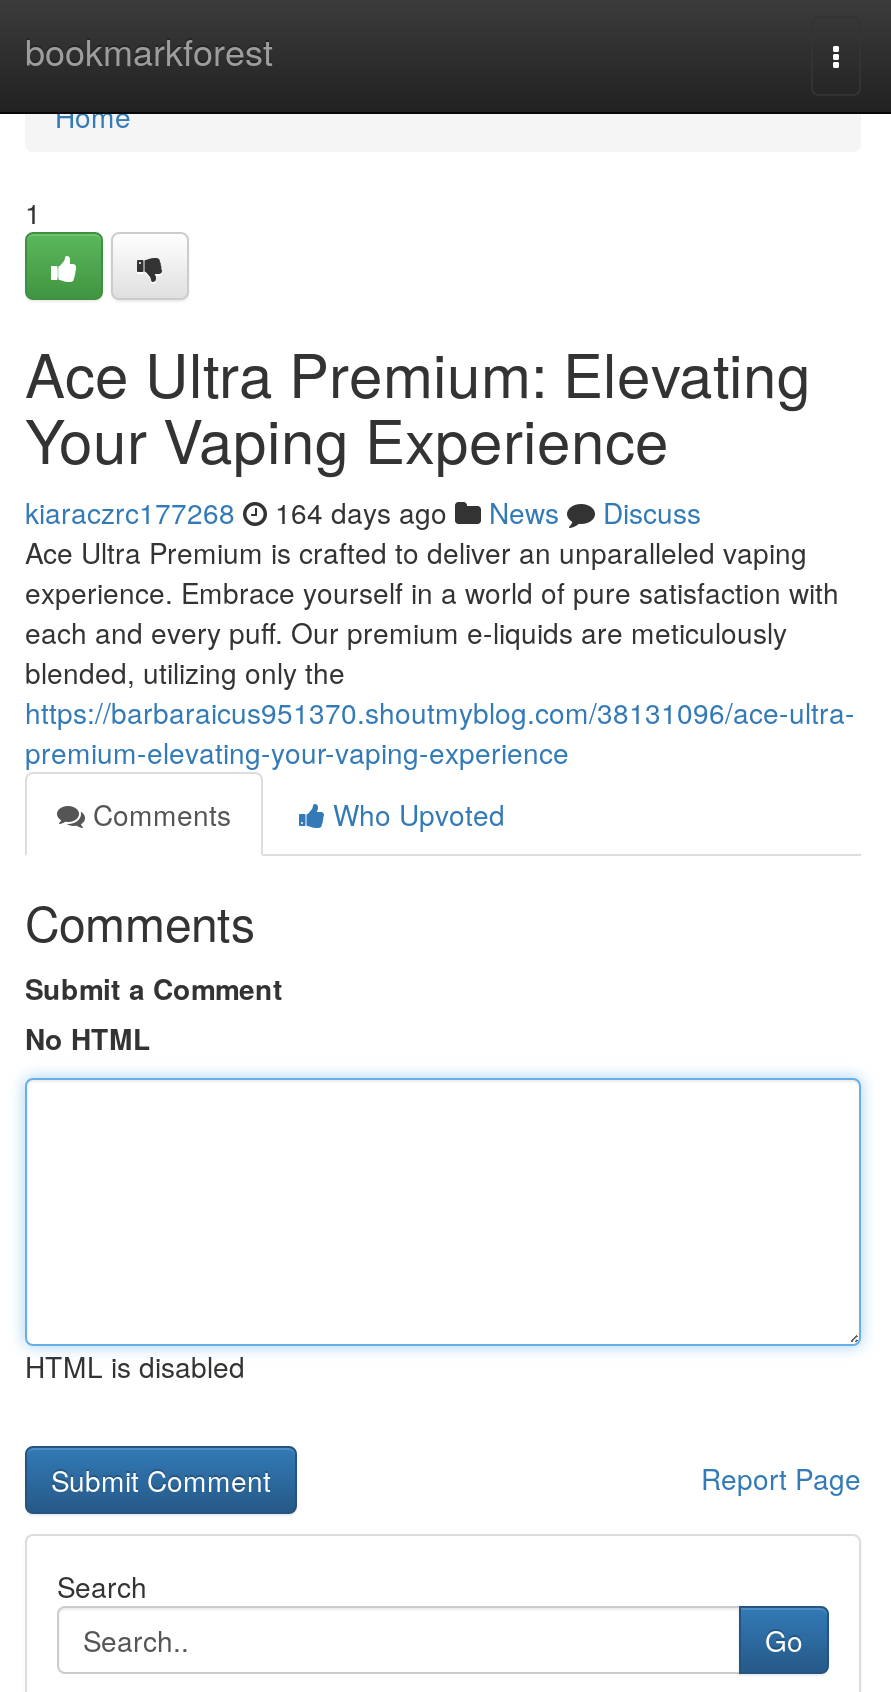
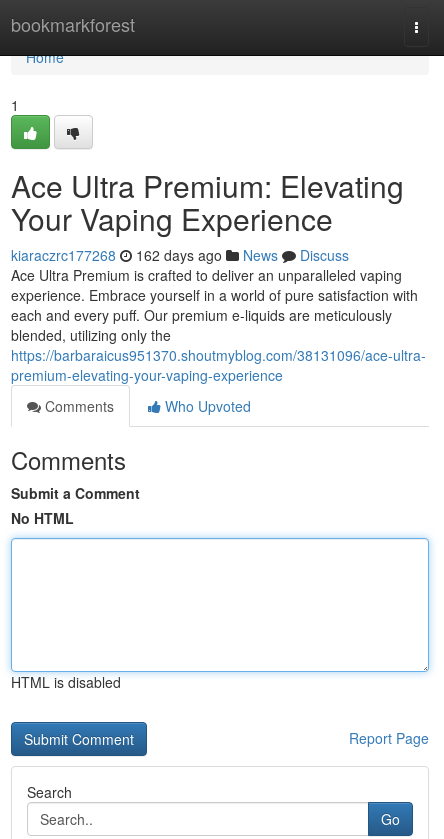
- kiaraczrc177268 164 days ago News Discuss
+ kiaraczrc177268 162 days ago News Discuss
